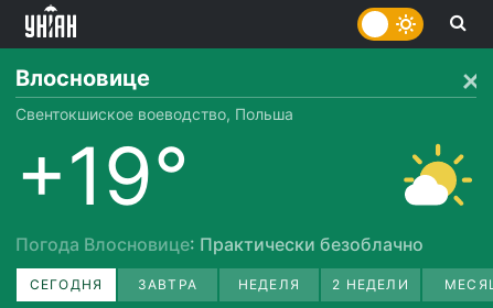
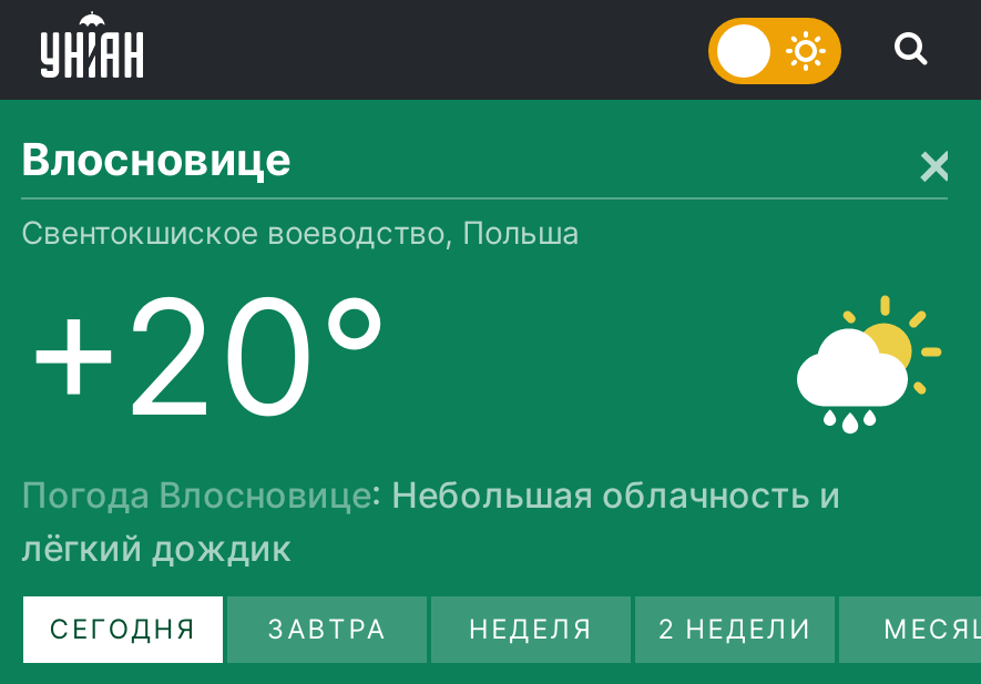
- [image]
- +19°
- Погода Влосновице: Практически безоблачно
+ [image]
+ +20°
+ Погода Влосновице: Небольшая облачность и
+ лёгкий дождик
